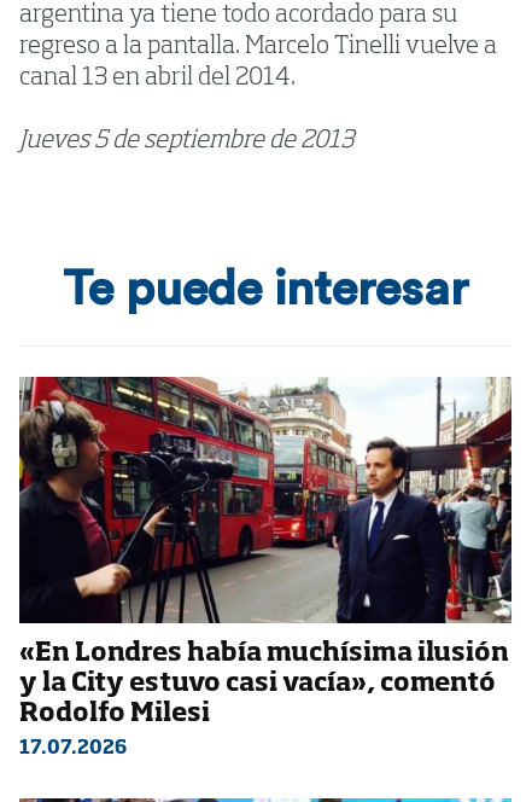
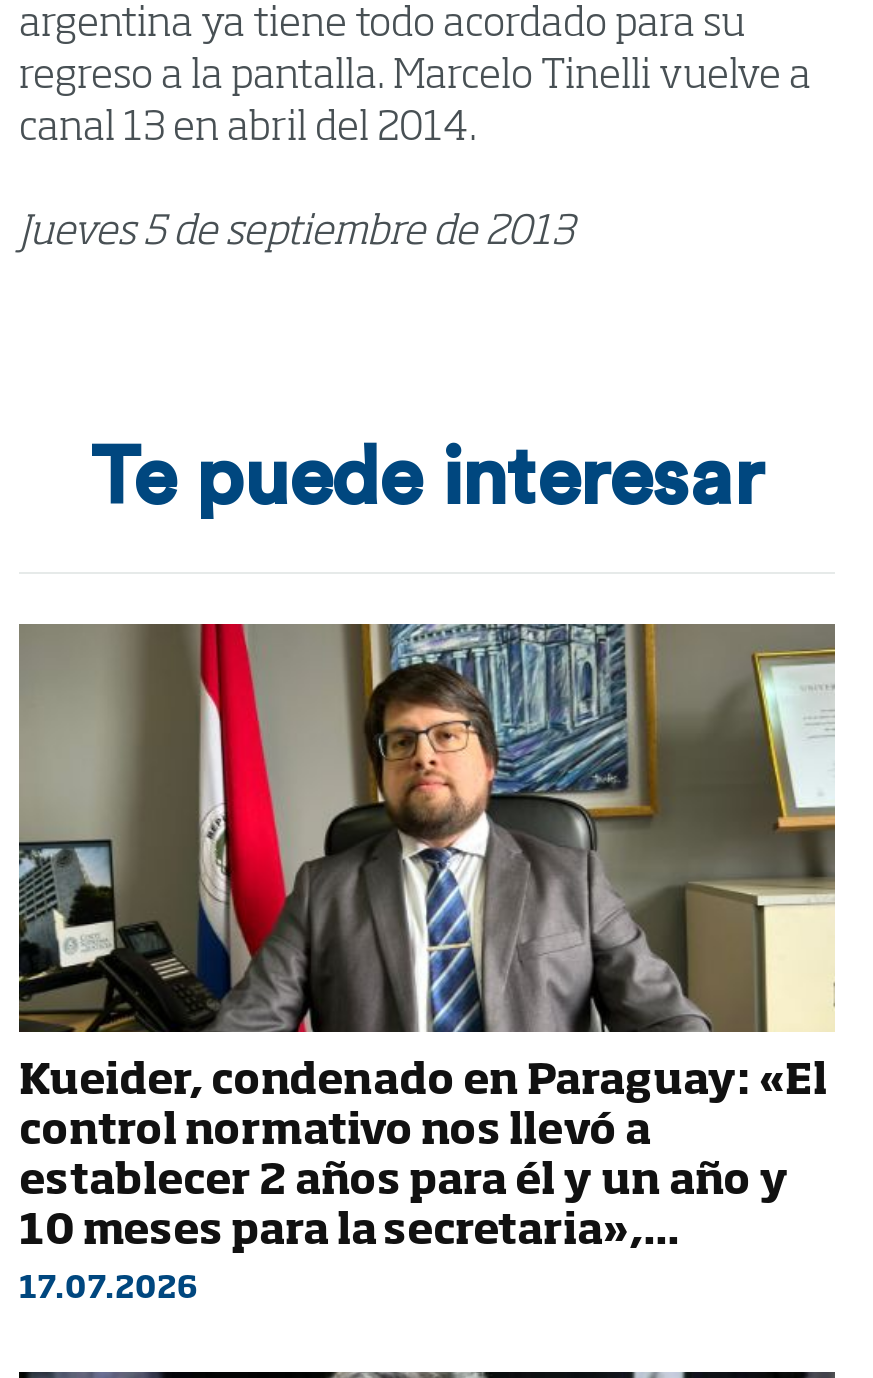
- [image]
- «En Londres había muchísima ilusión
- y la City estuvo casi vacía», comentó
- Rodolfo Milesi
+ [image]
+ Kueider, condenado en Paraguay: «El
+ control normativo nos llevó a
+ establecer 2 años para él y un año y
+ 10 meses para la secretaria»,...
